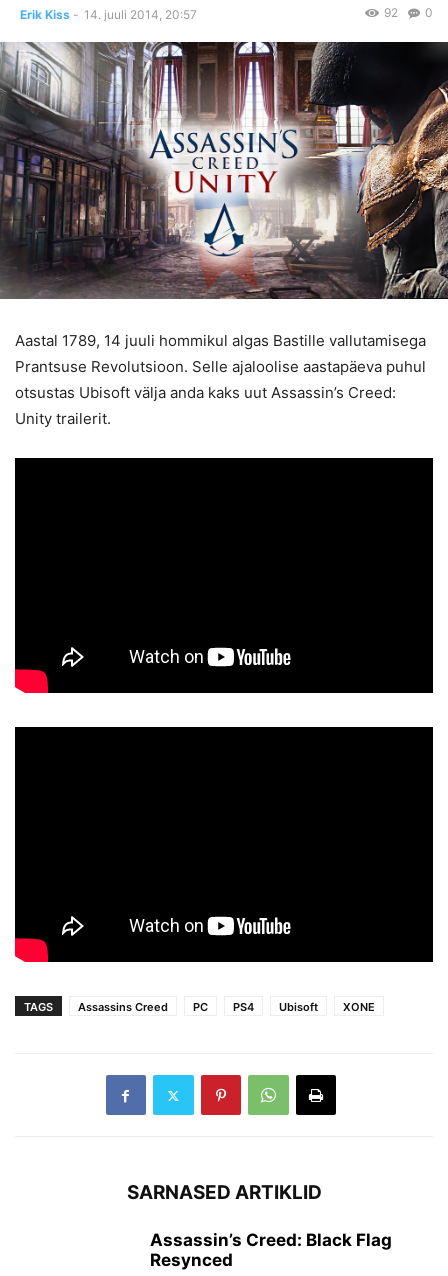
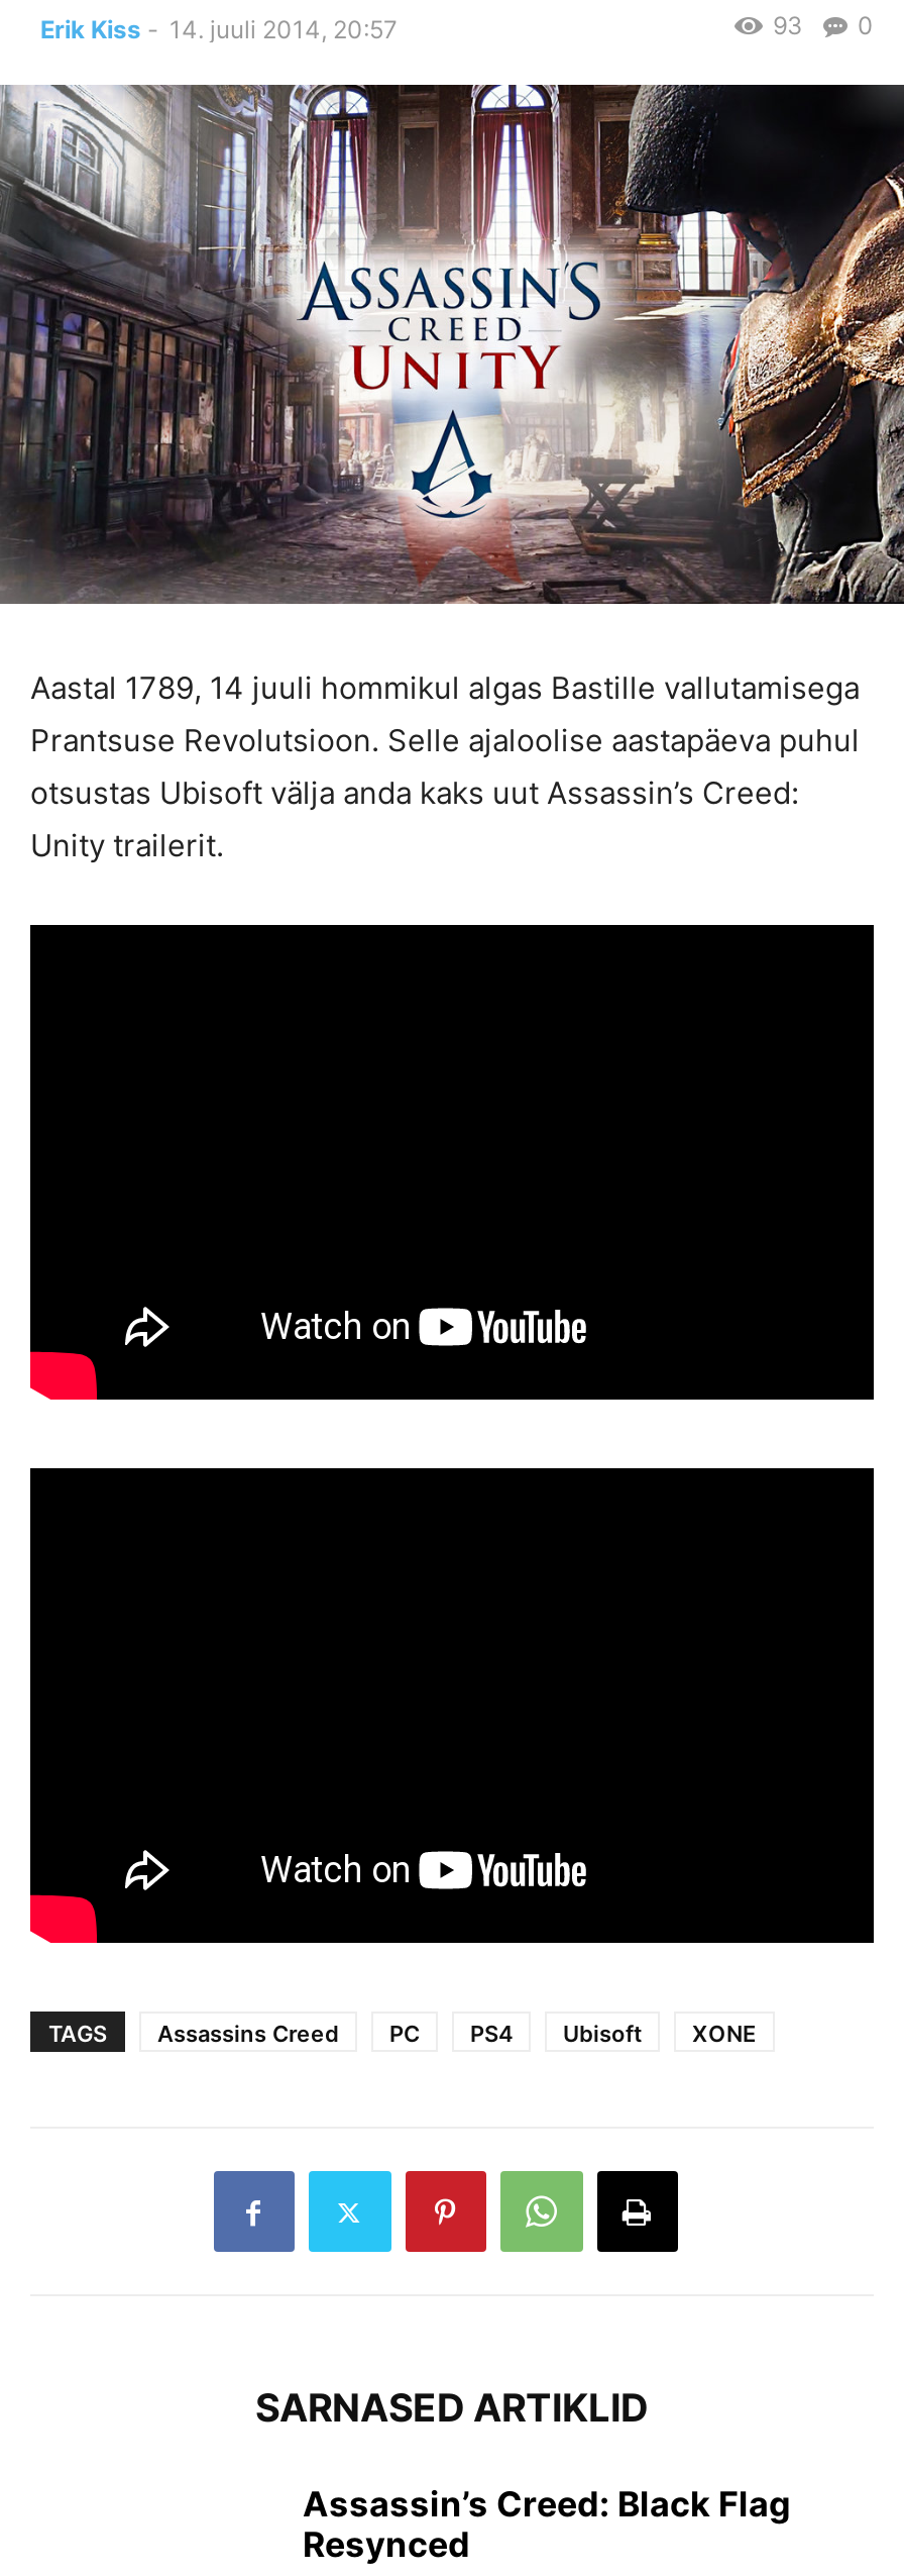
- 92 0
+ 93 0
